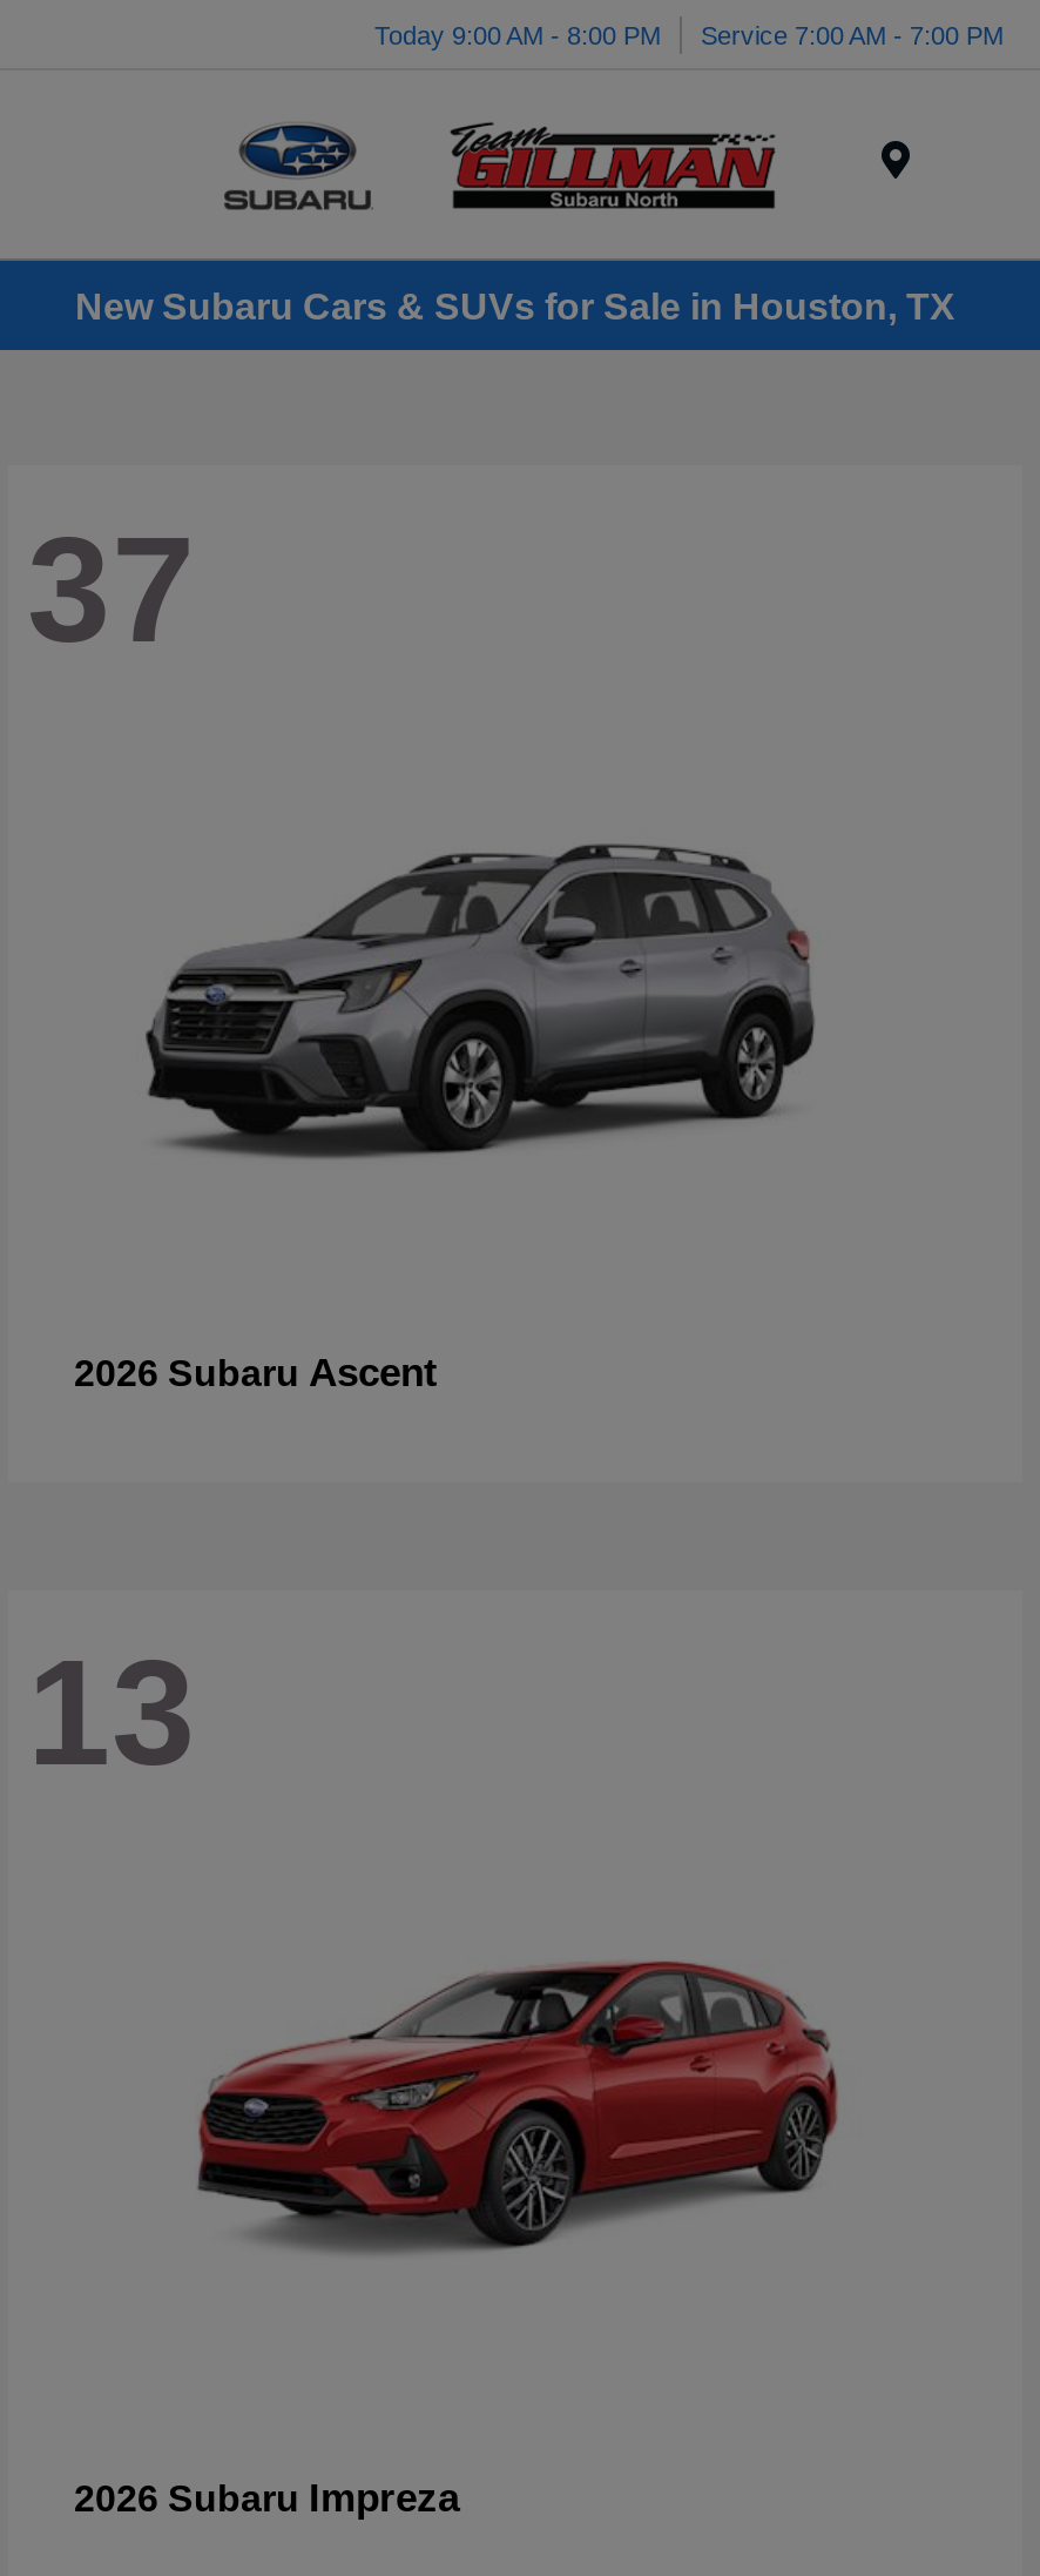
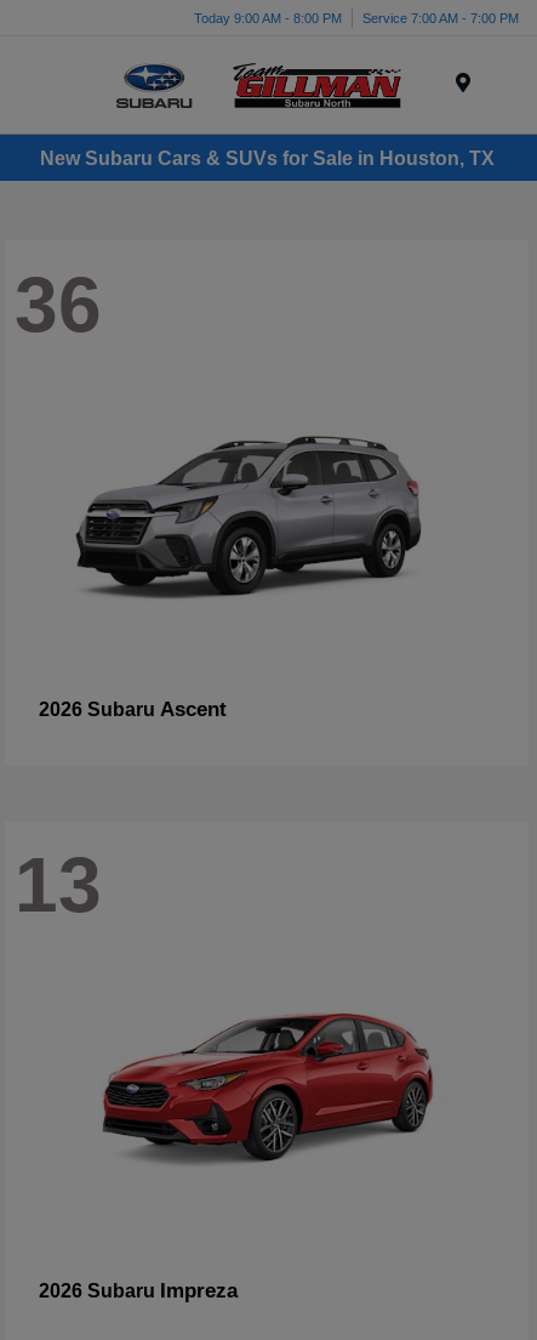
- 37
+ 36
